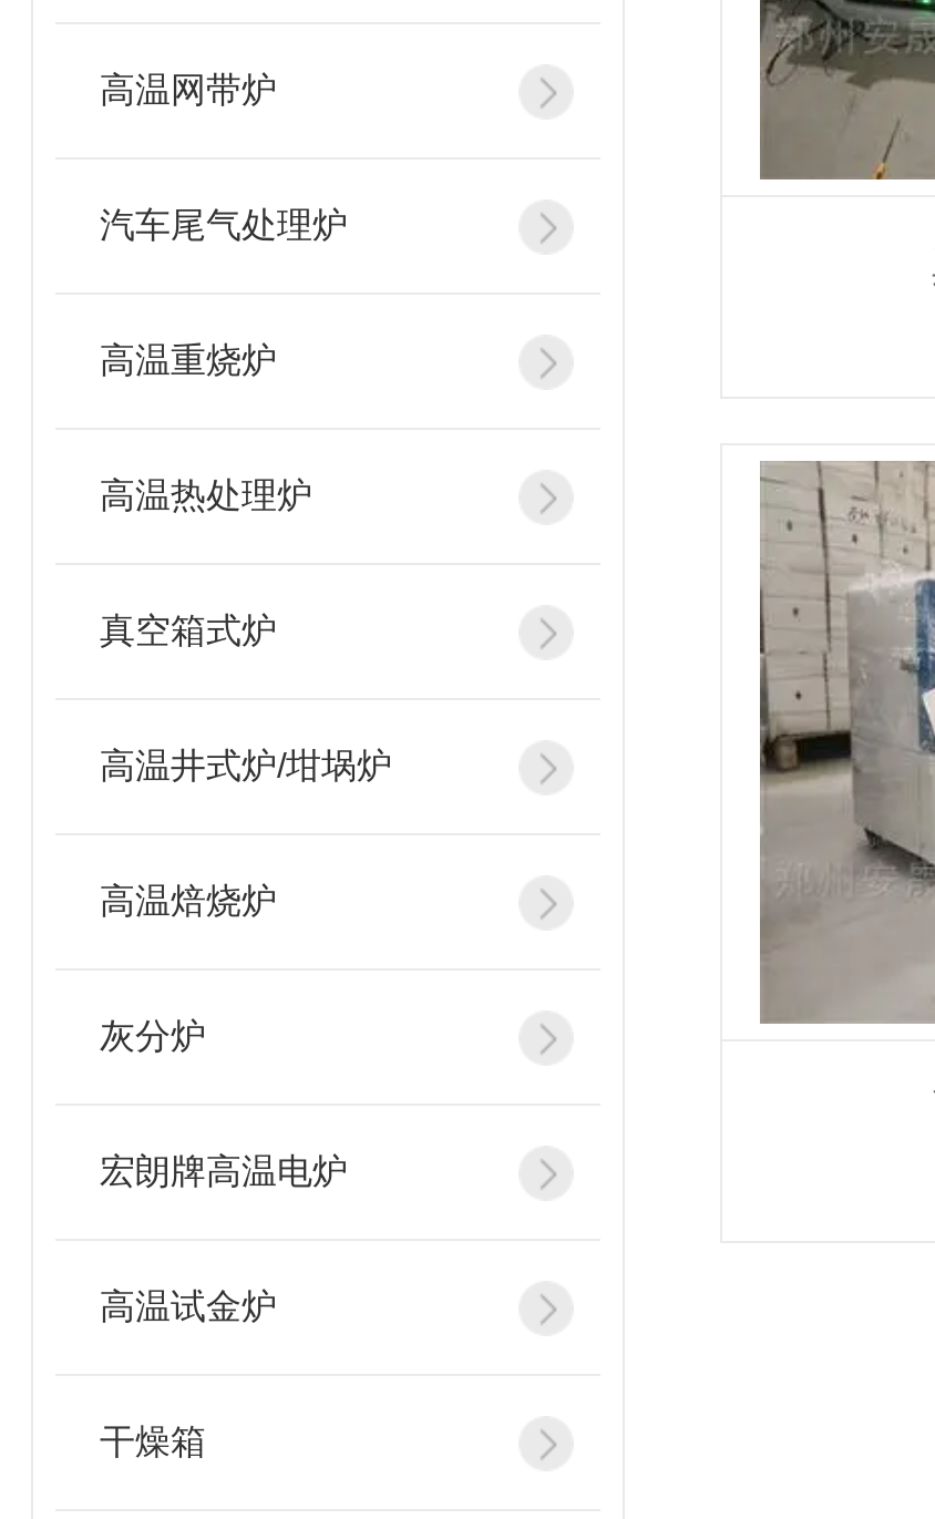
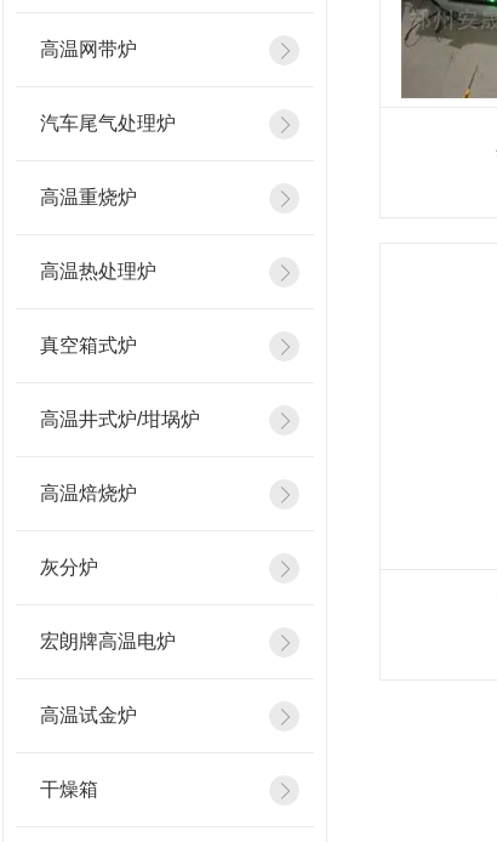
- [image]
